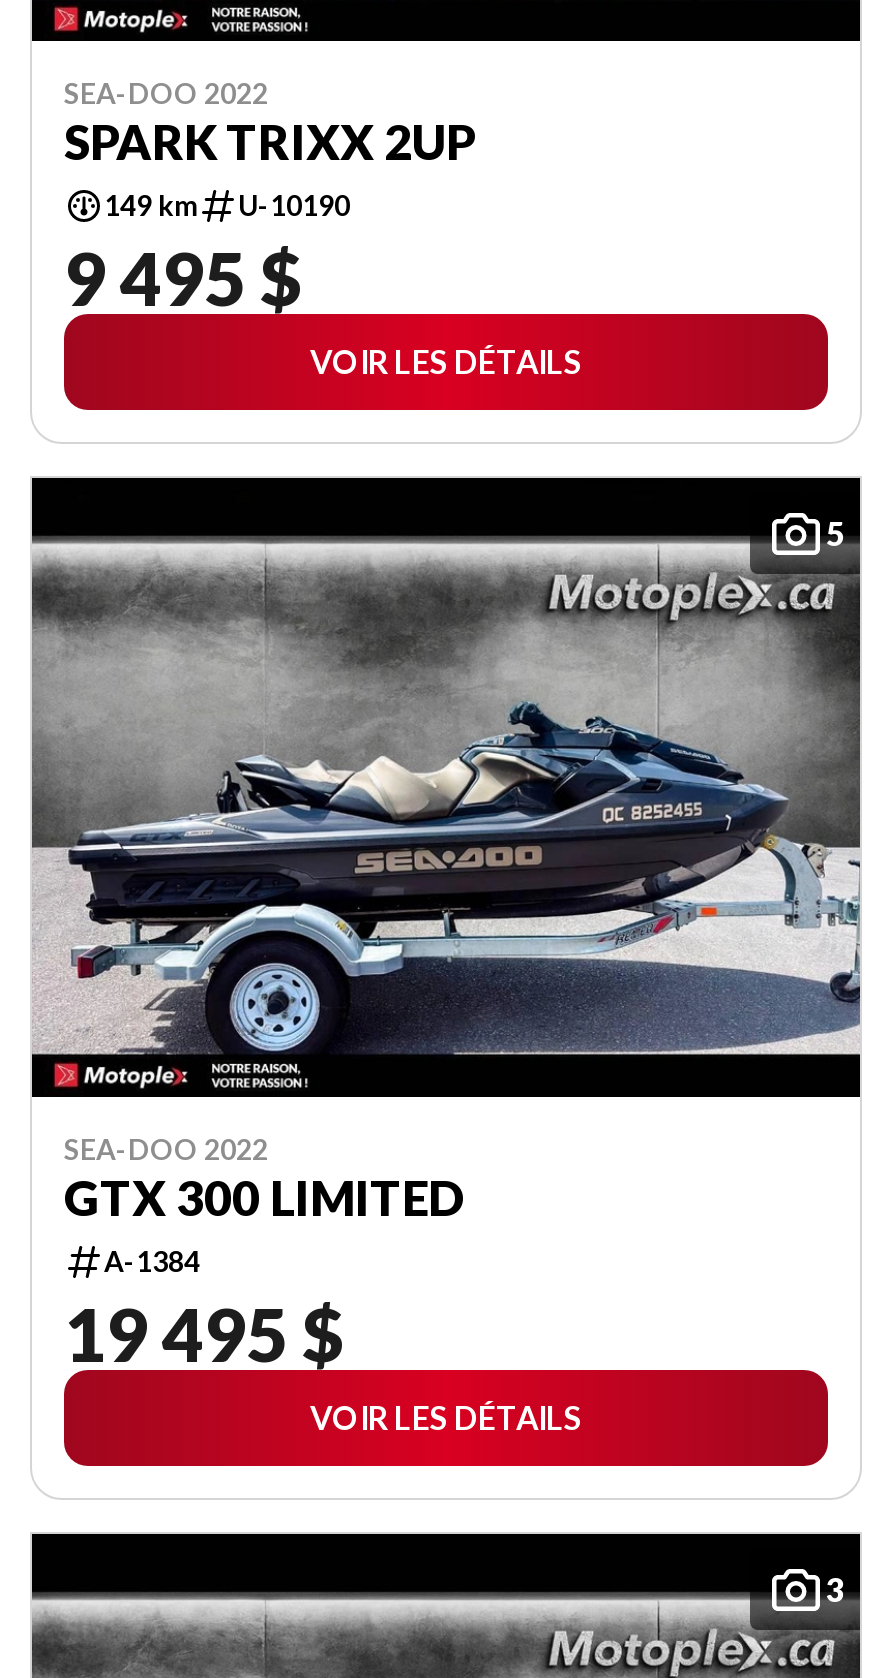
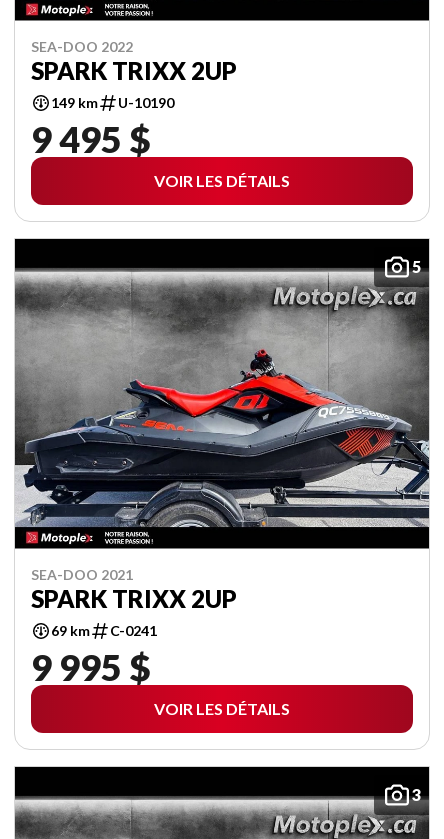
- [image]
- SEA-DOO 2022
- GTX 300 LIMITED
- A-1384
- 19 495 $
+ [image]
+ SEA-DOO 2021
+ SPARK TRIXX 2UP
+ 69 km
+ C-0241
+ 9 995 $
